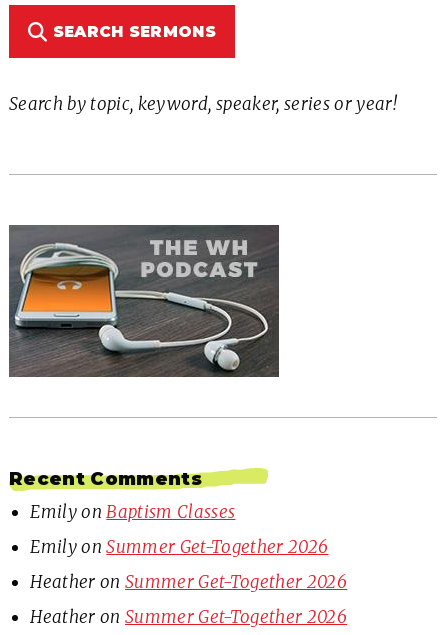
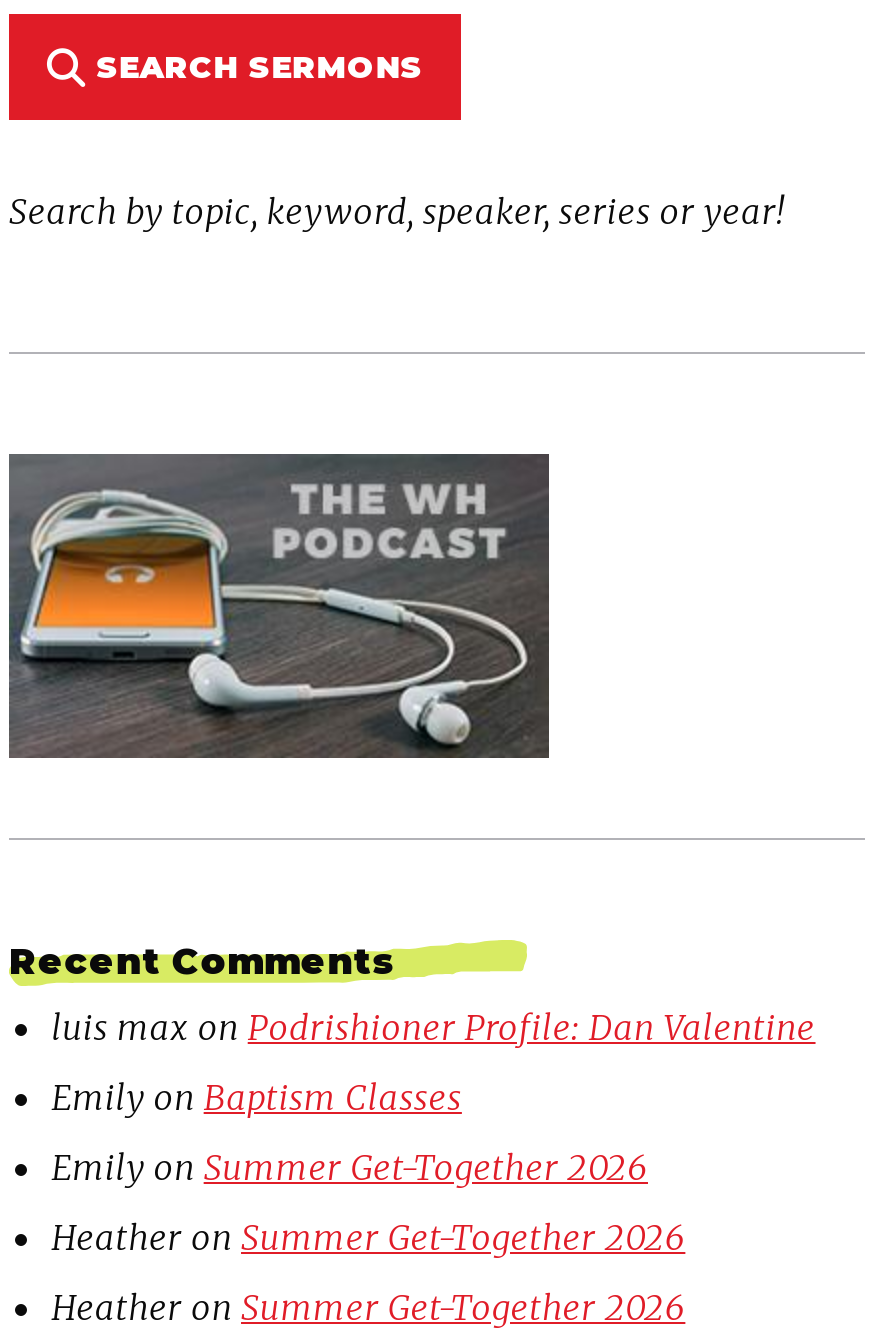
+ luis max on Podrishioner Profile: Dan Valentine
